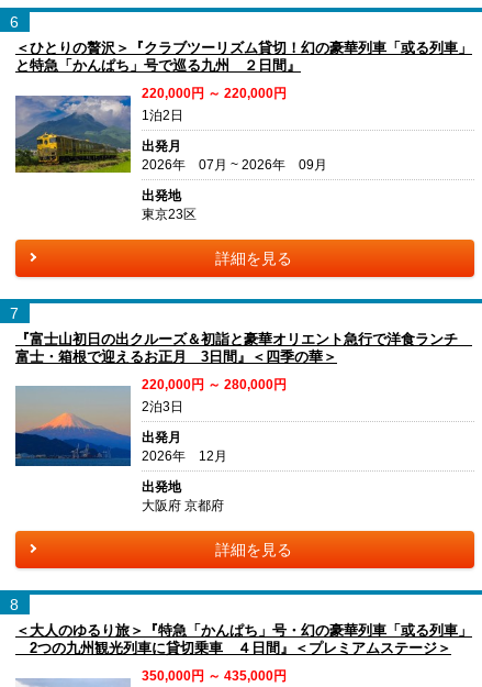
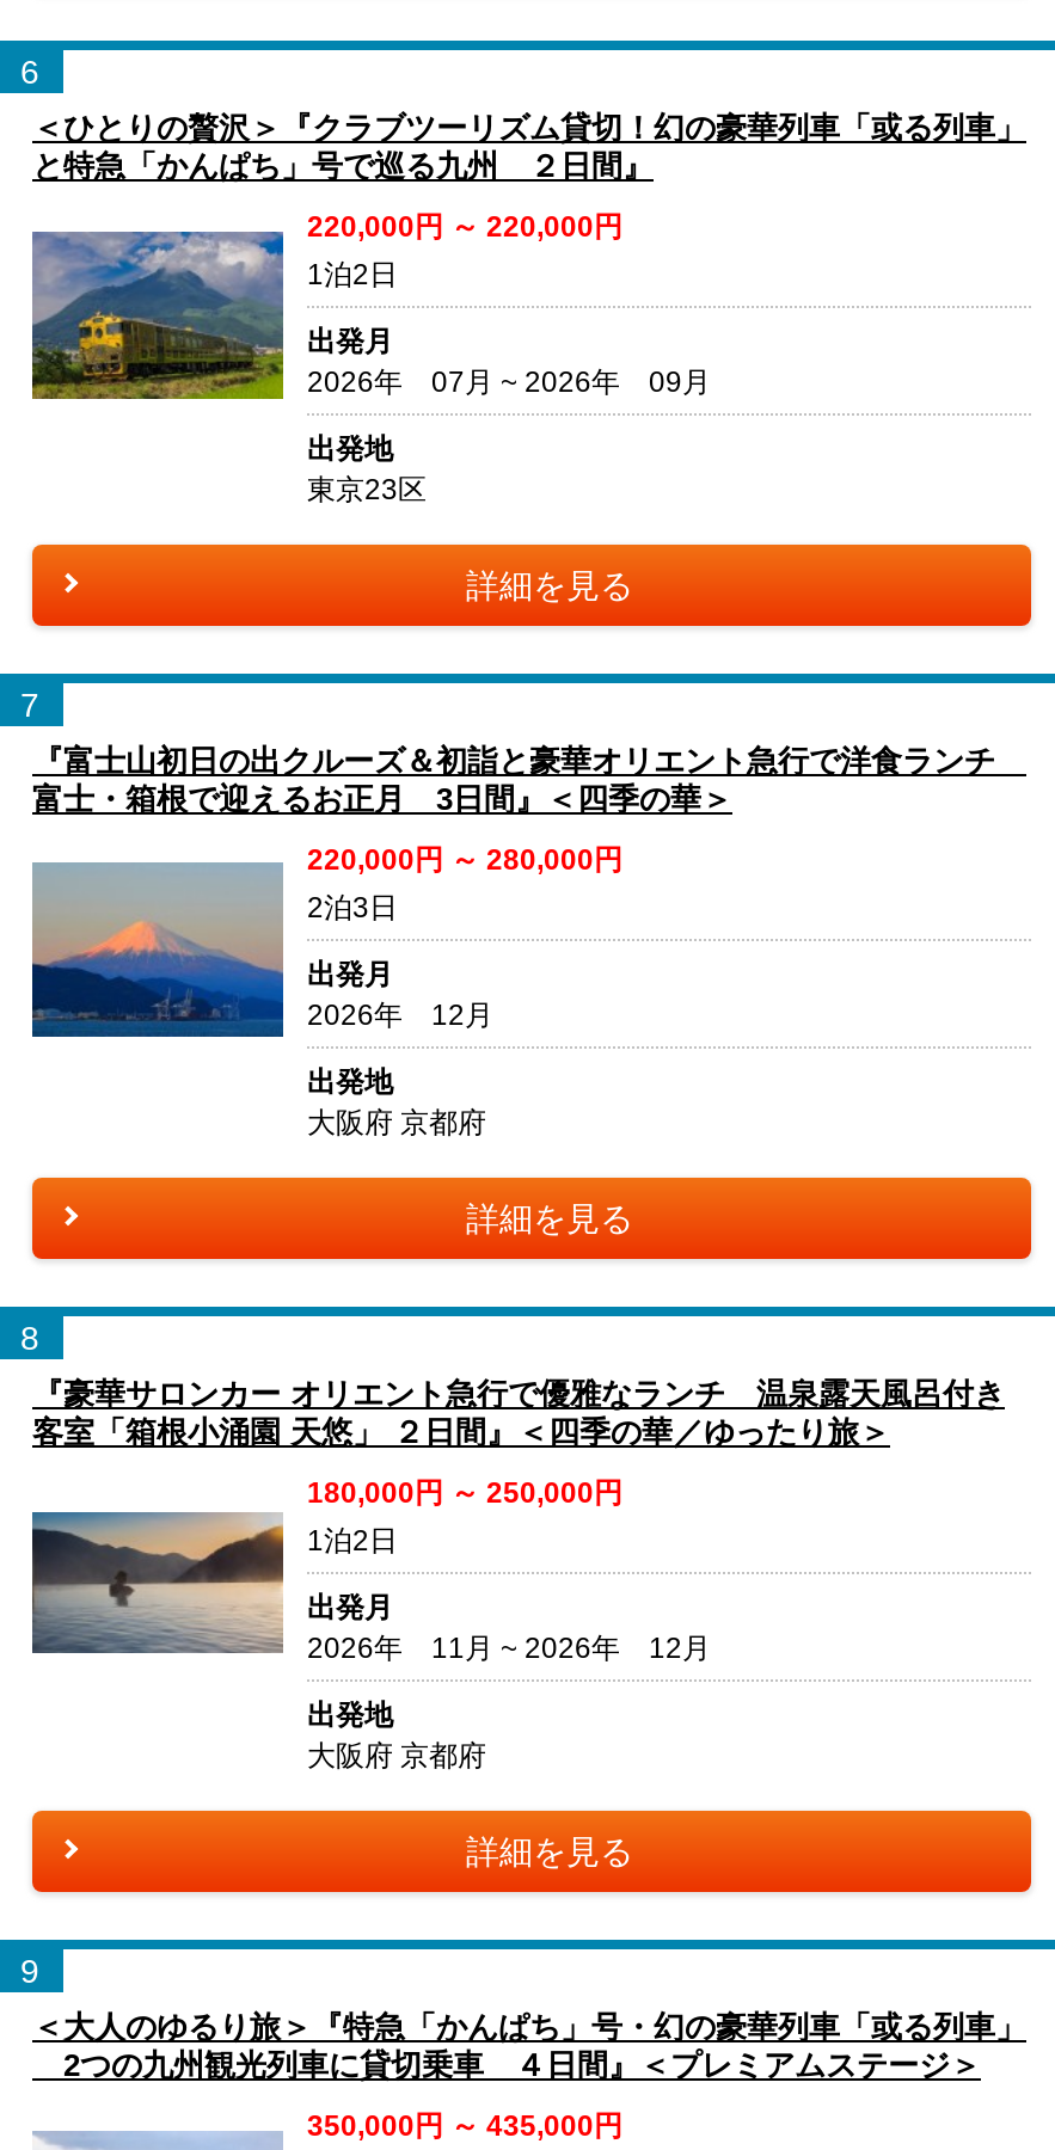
+ [image]
+ 『豪華サロンカー オリエント急行で優雅なランチ 温泉露天風呂付き
+ 客室「箱根小涌園 天悠」 ２日間』＜四季の華／ゆったり旅＞
+ 180,000円 ～ 250,000円
+ 1泊2日
+ 出発月
+ 2026年 11月 ~ 2026年 12月
+ 出発地
+ 大阪府 京都府
+ 詳細を見る
+ 9
